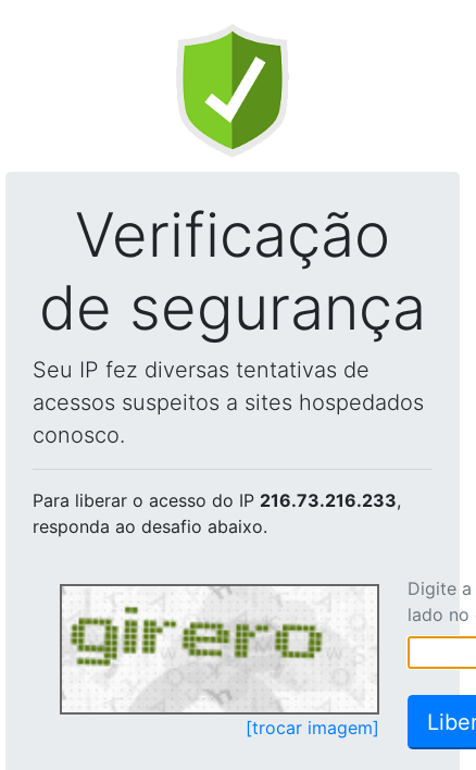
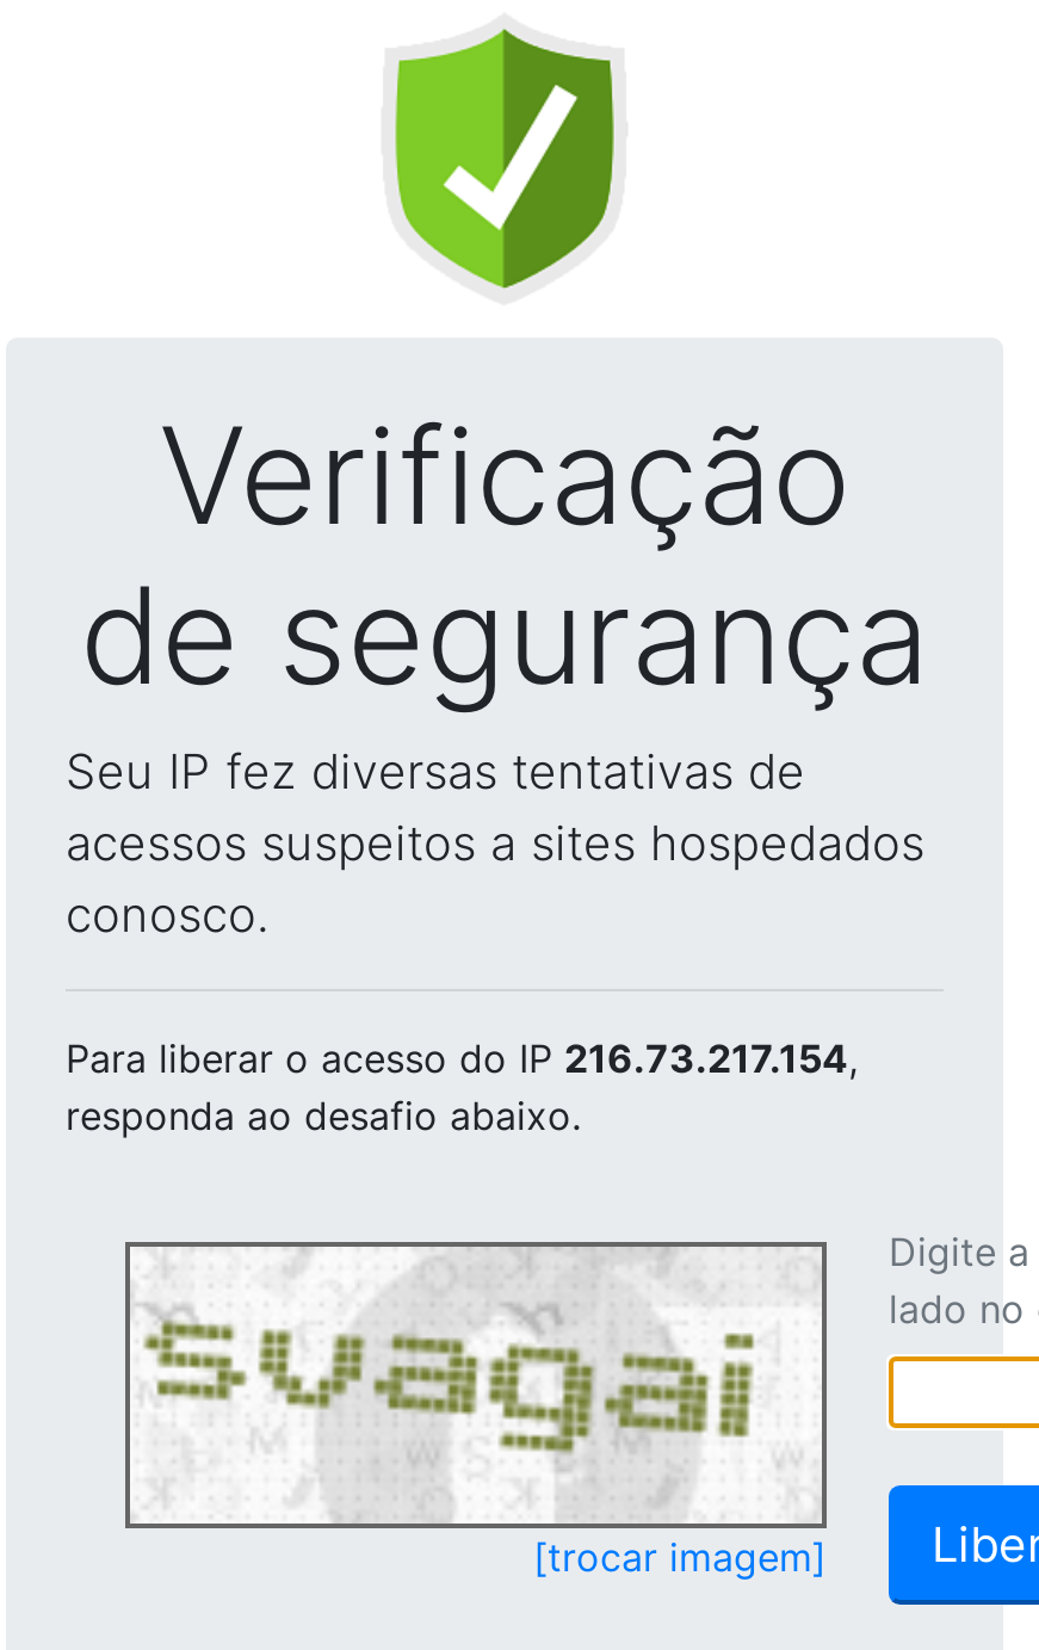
- Para liberar o acesso do IP 216.73.216.233,
+ Para liberar o acesso do IP 216.73.217.154,

- [image]
+ [image]
